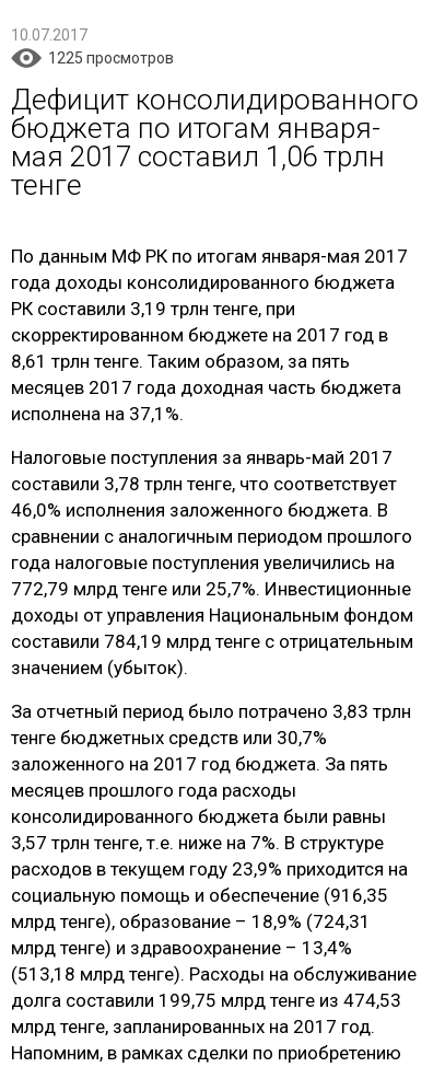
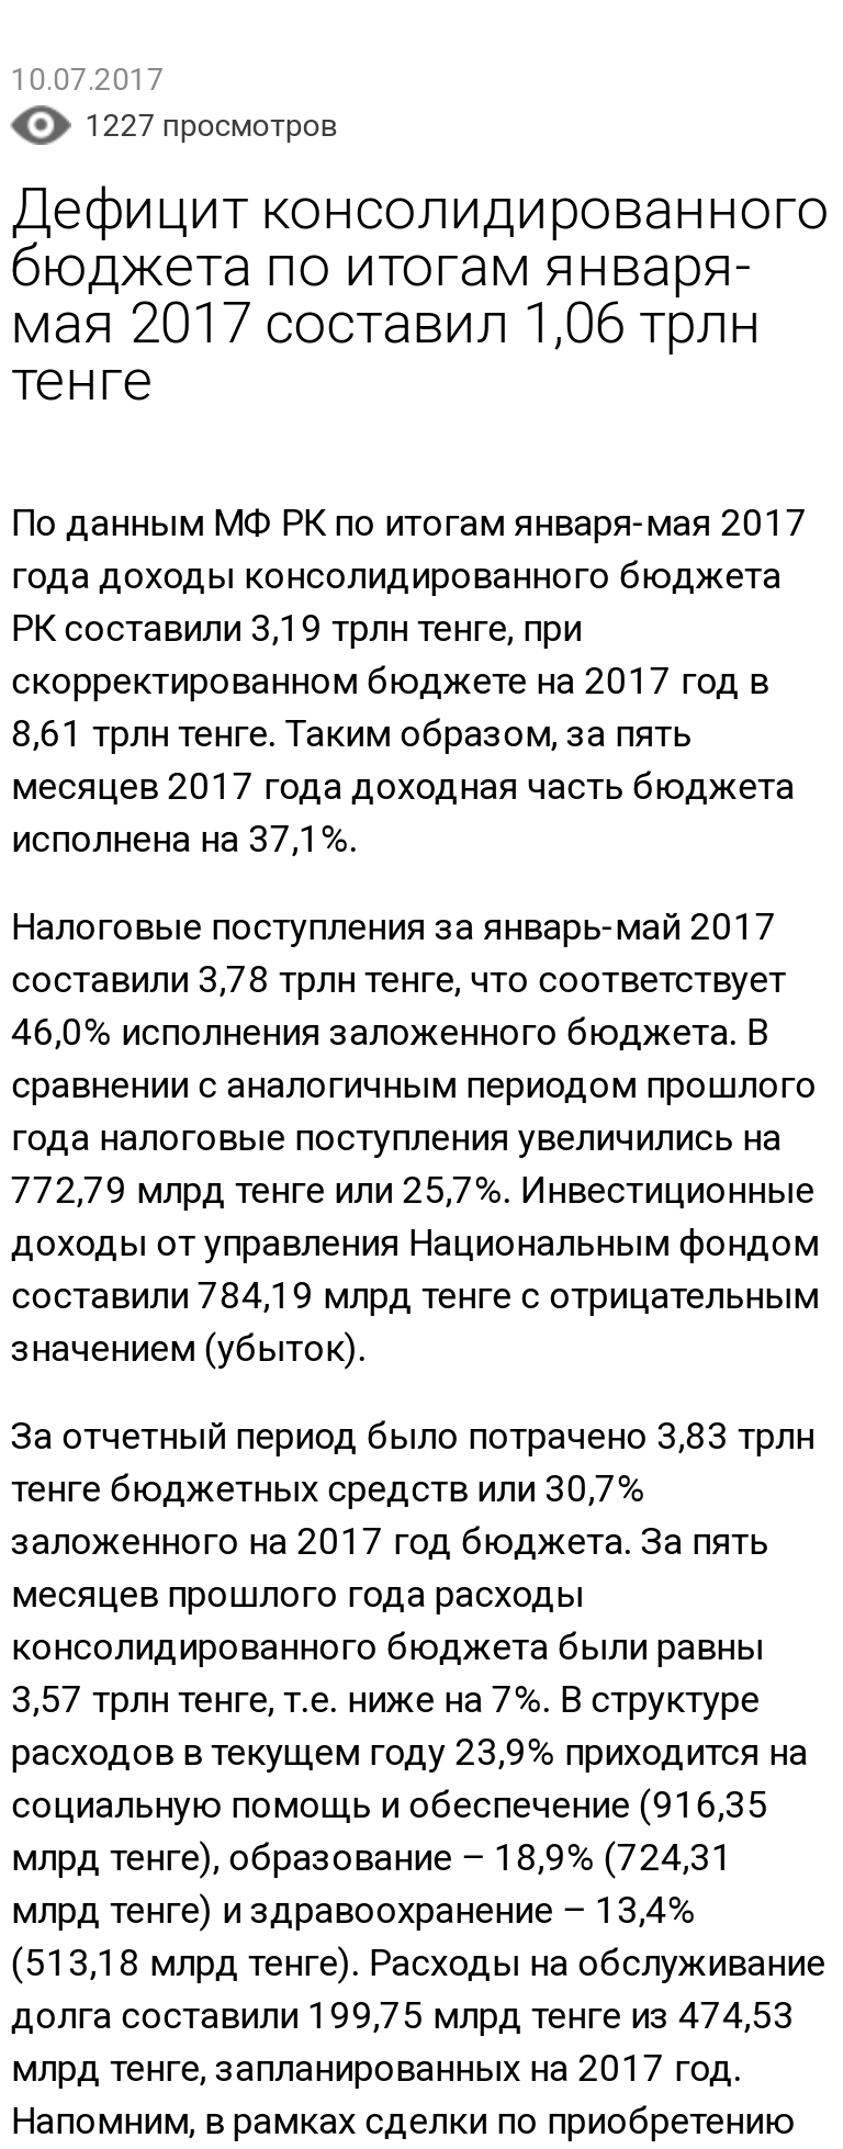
- 1225 просмотров
+ 1227 просмотров
